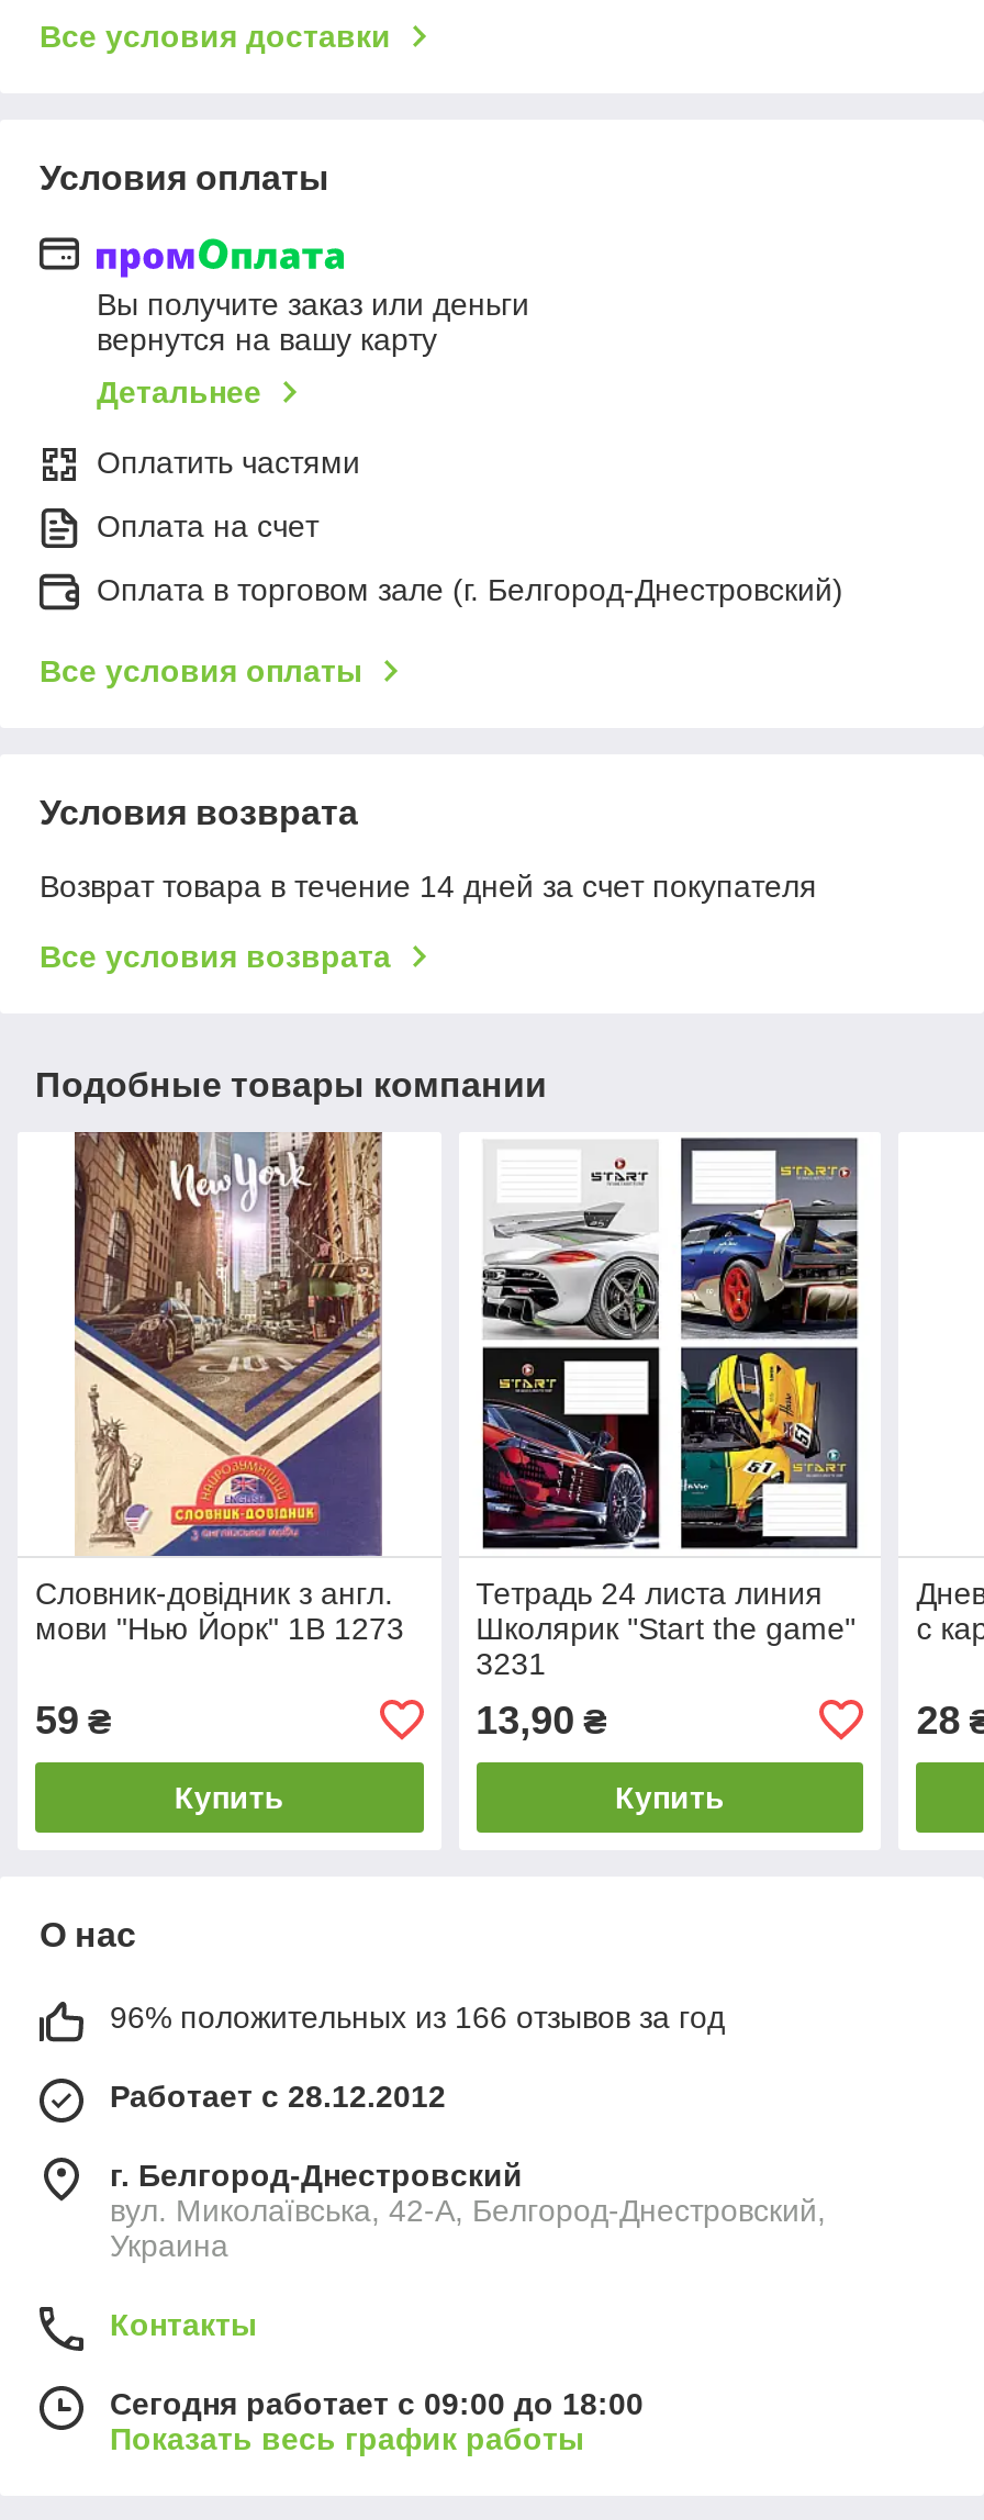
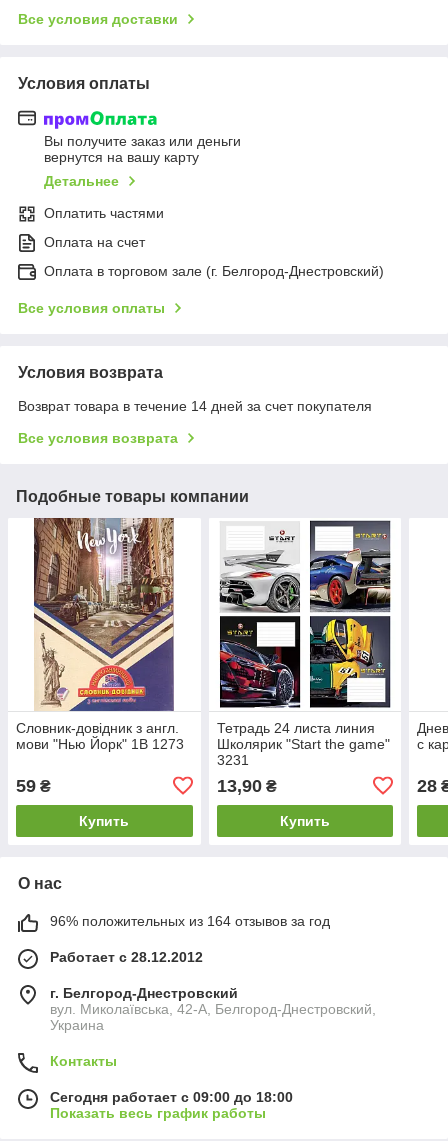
- 96% положительных из 166 отзывов за год
+ 96% положительных из 164 отзывов за год
